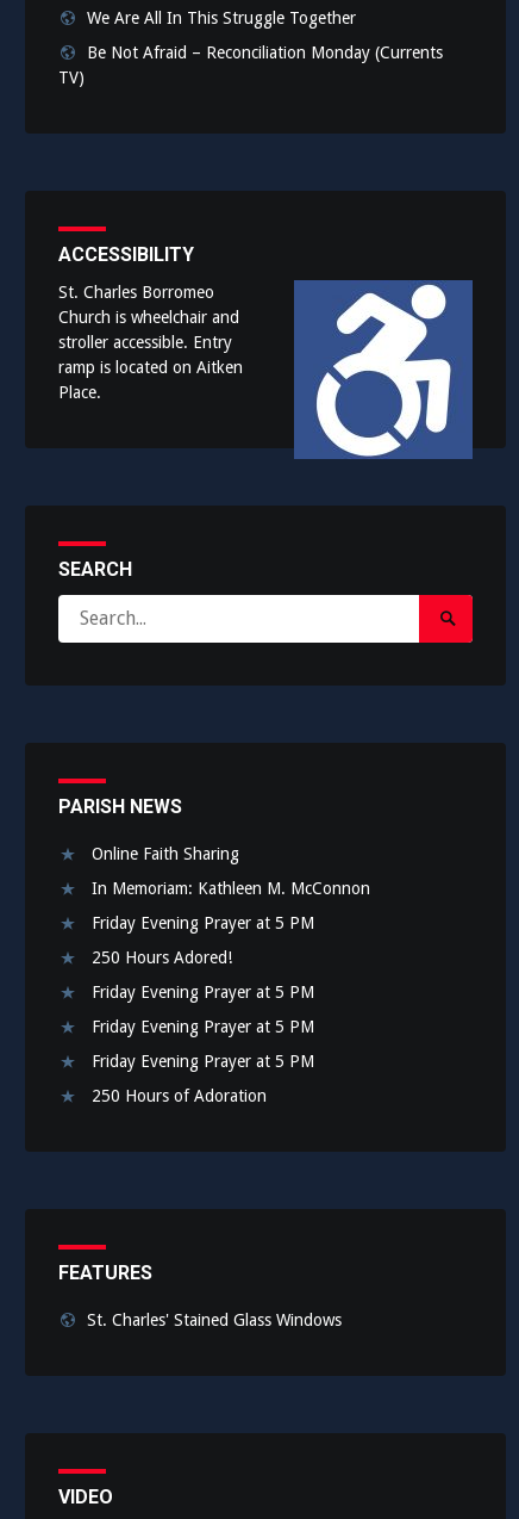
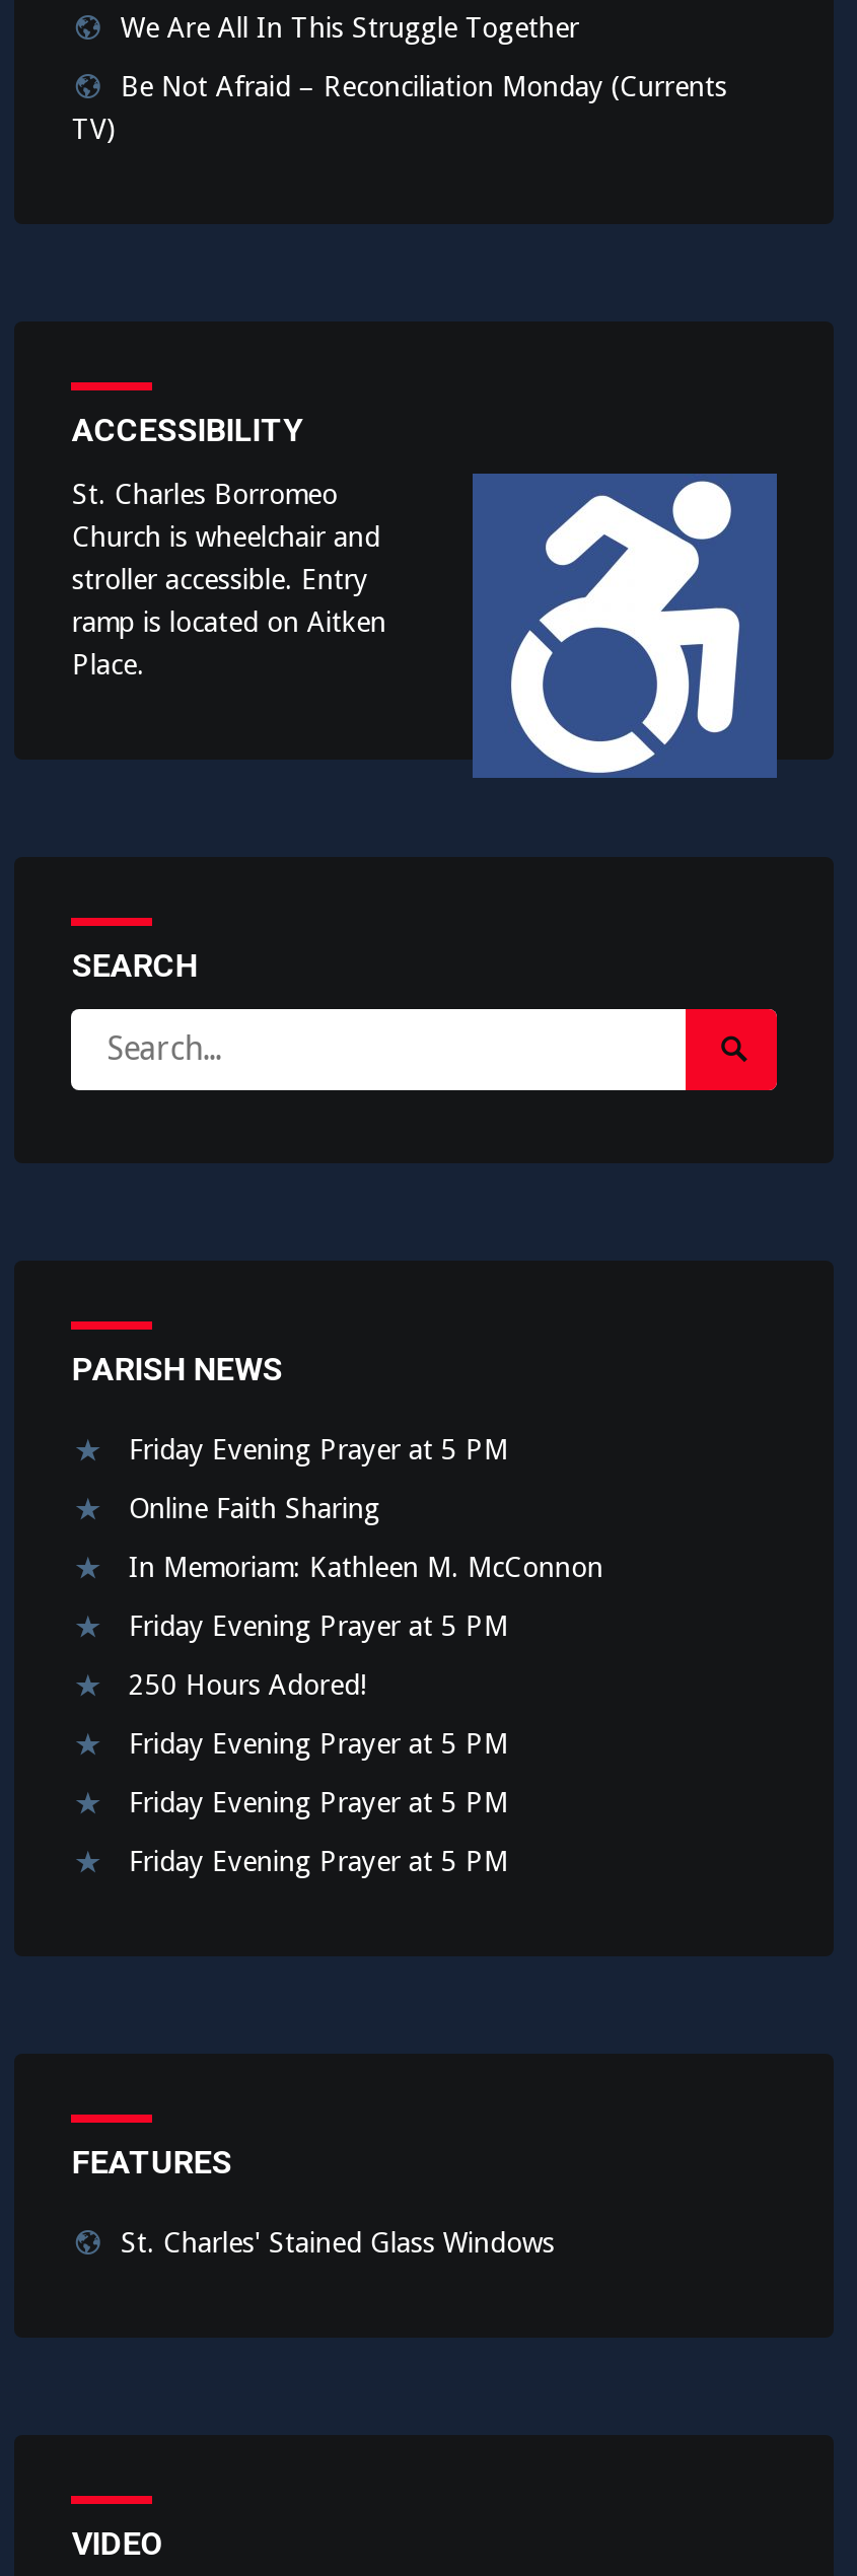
+ Friday Evening Prayer at 5 PM

moved down: Online Faith Sharing | In Memoriam: Kathleen M. McConnon | Friday Evening Prayer at 5 PM | 250 Hours Adored! | Friday Evening Prayer at 5 PM | Friday Evening Prayer at 5 PM | Friday Evening Prayer at 5 PM

- 250 Hours of Adoration
